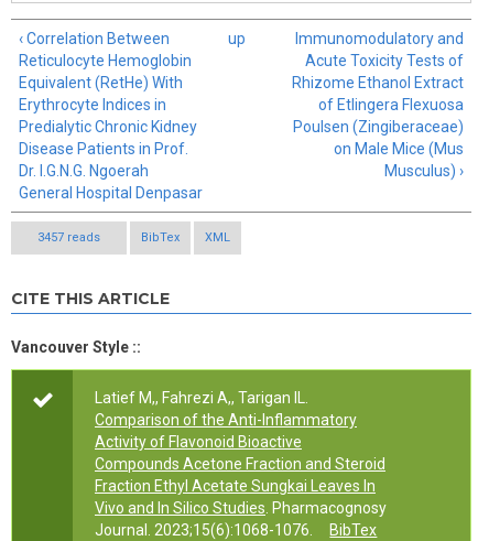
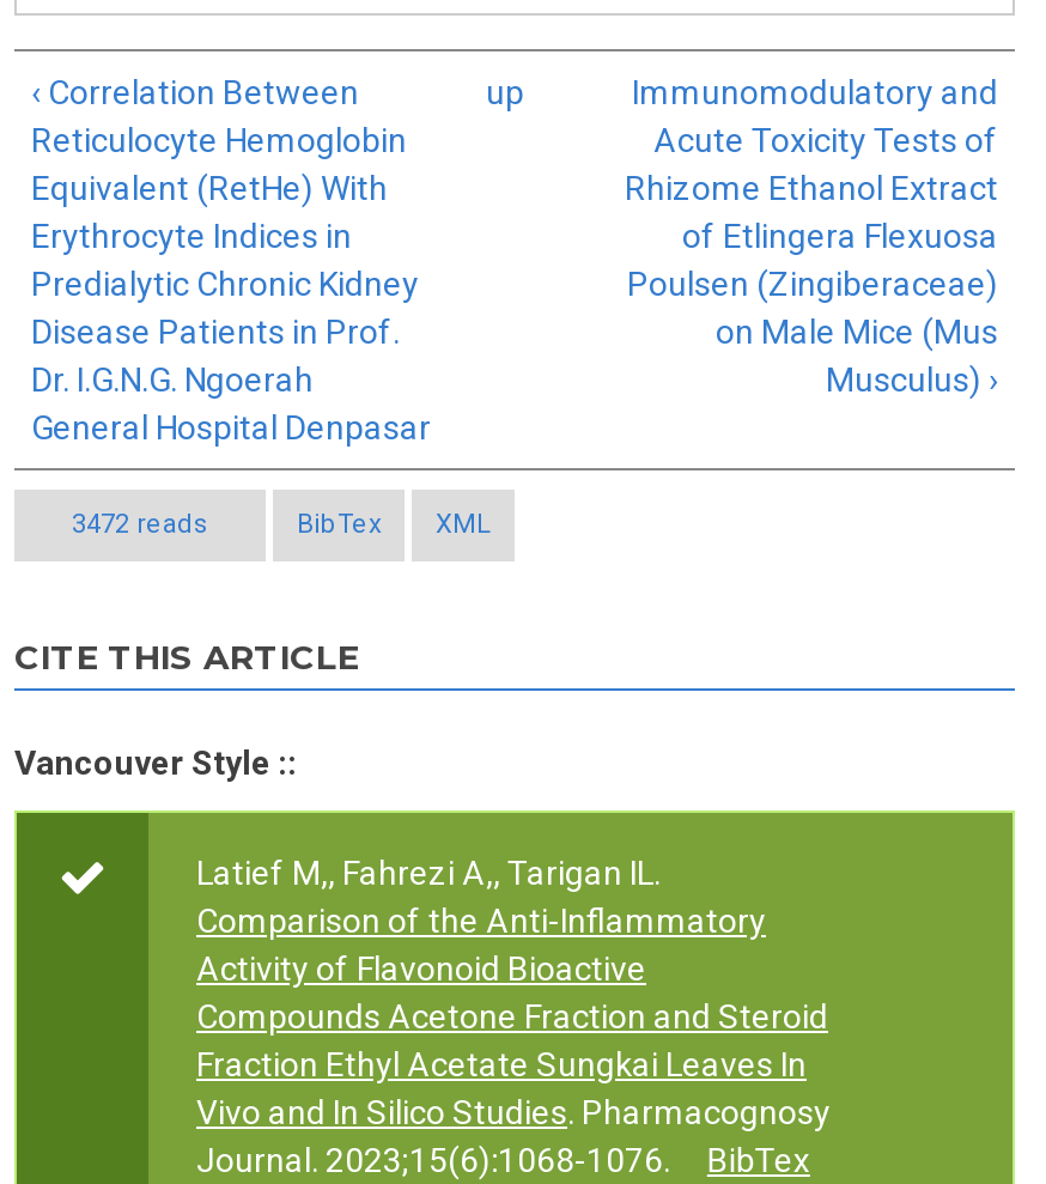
- 3457 reads
+ 3472 reads
